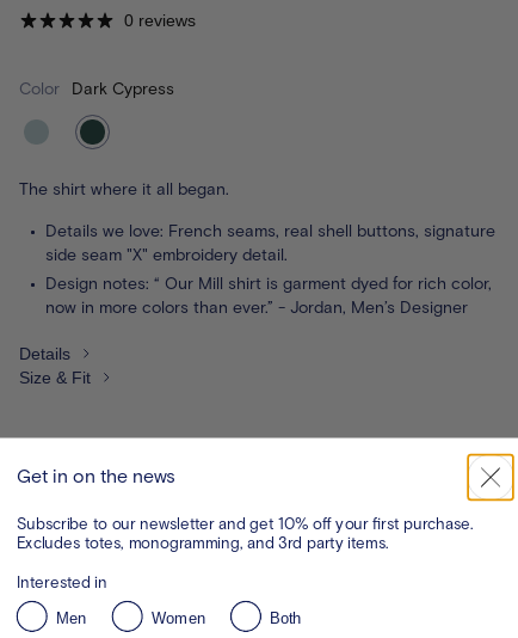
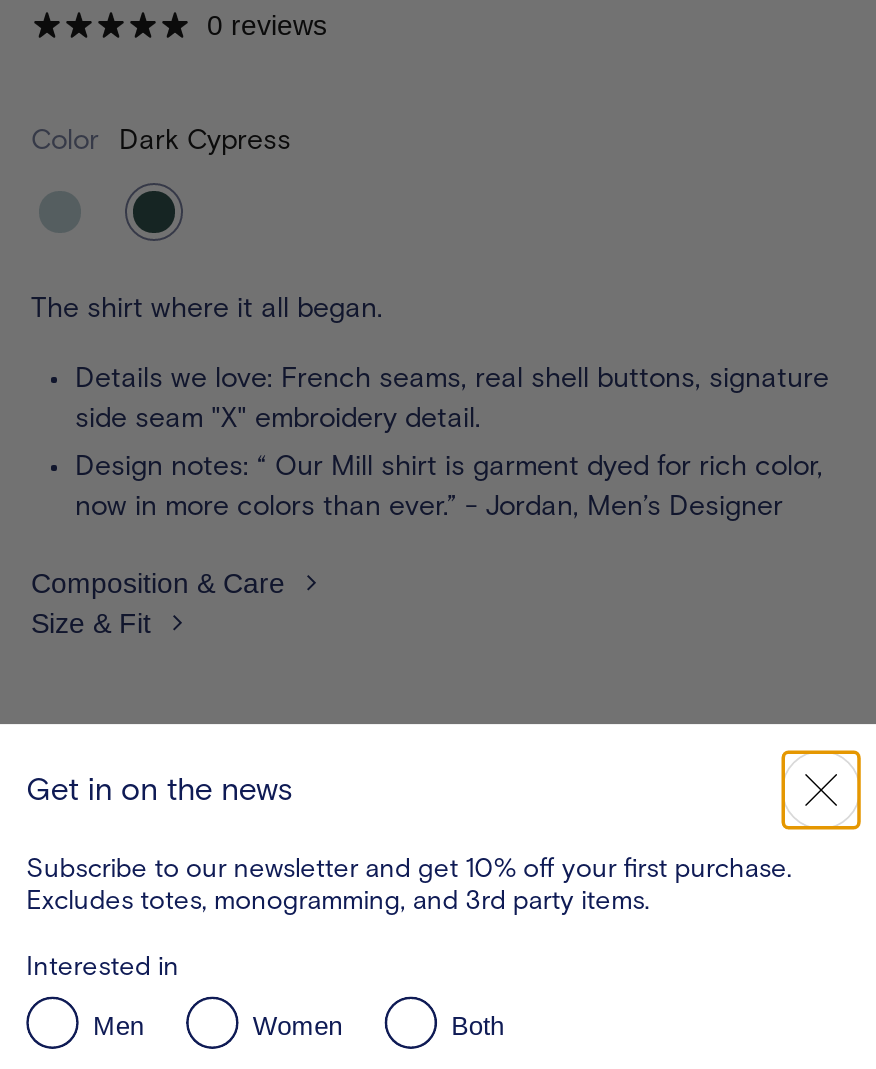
- Details
+ Composition & Care
